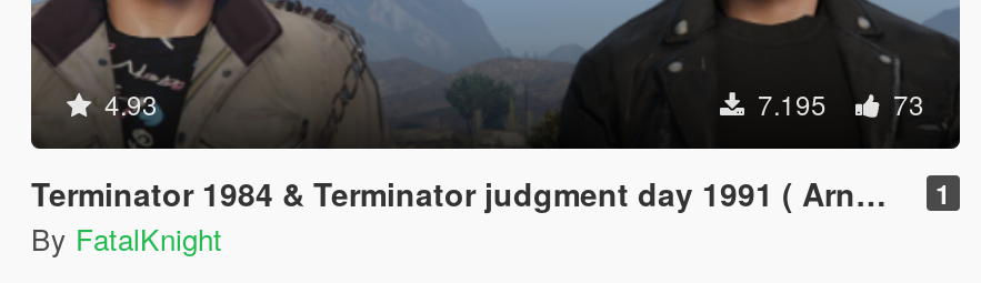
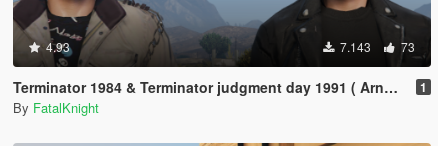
- 7.195 73
+ 7.143 73
